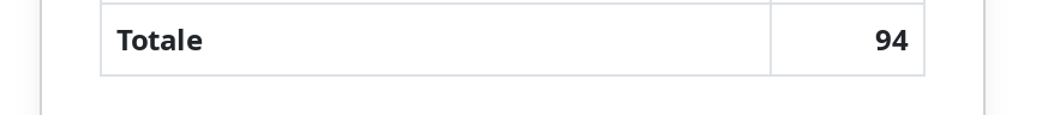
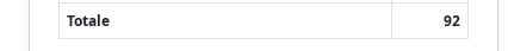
- 94
+ 92
